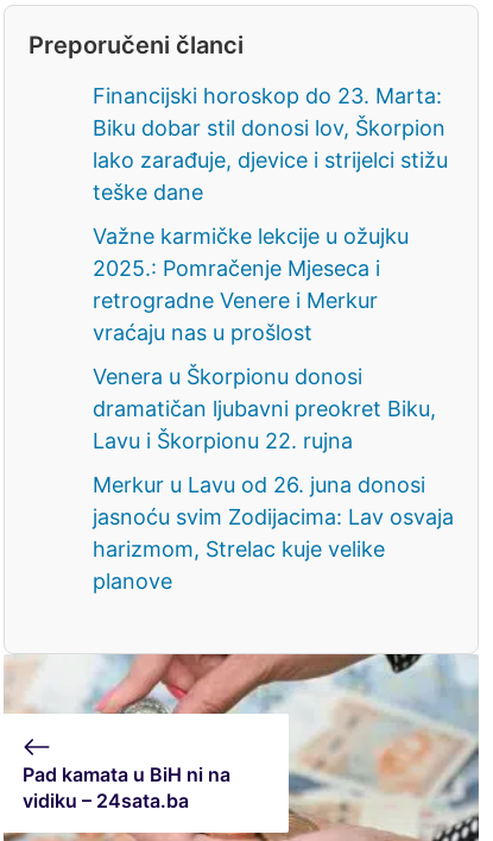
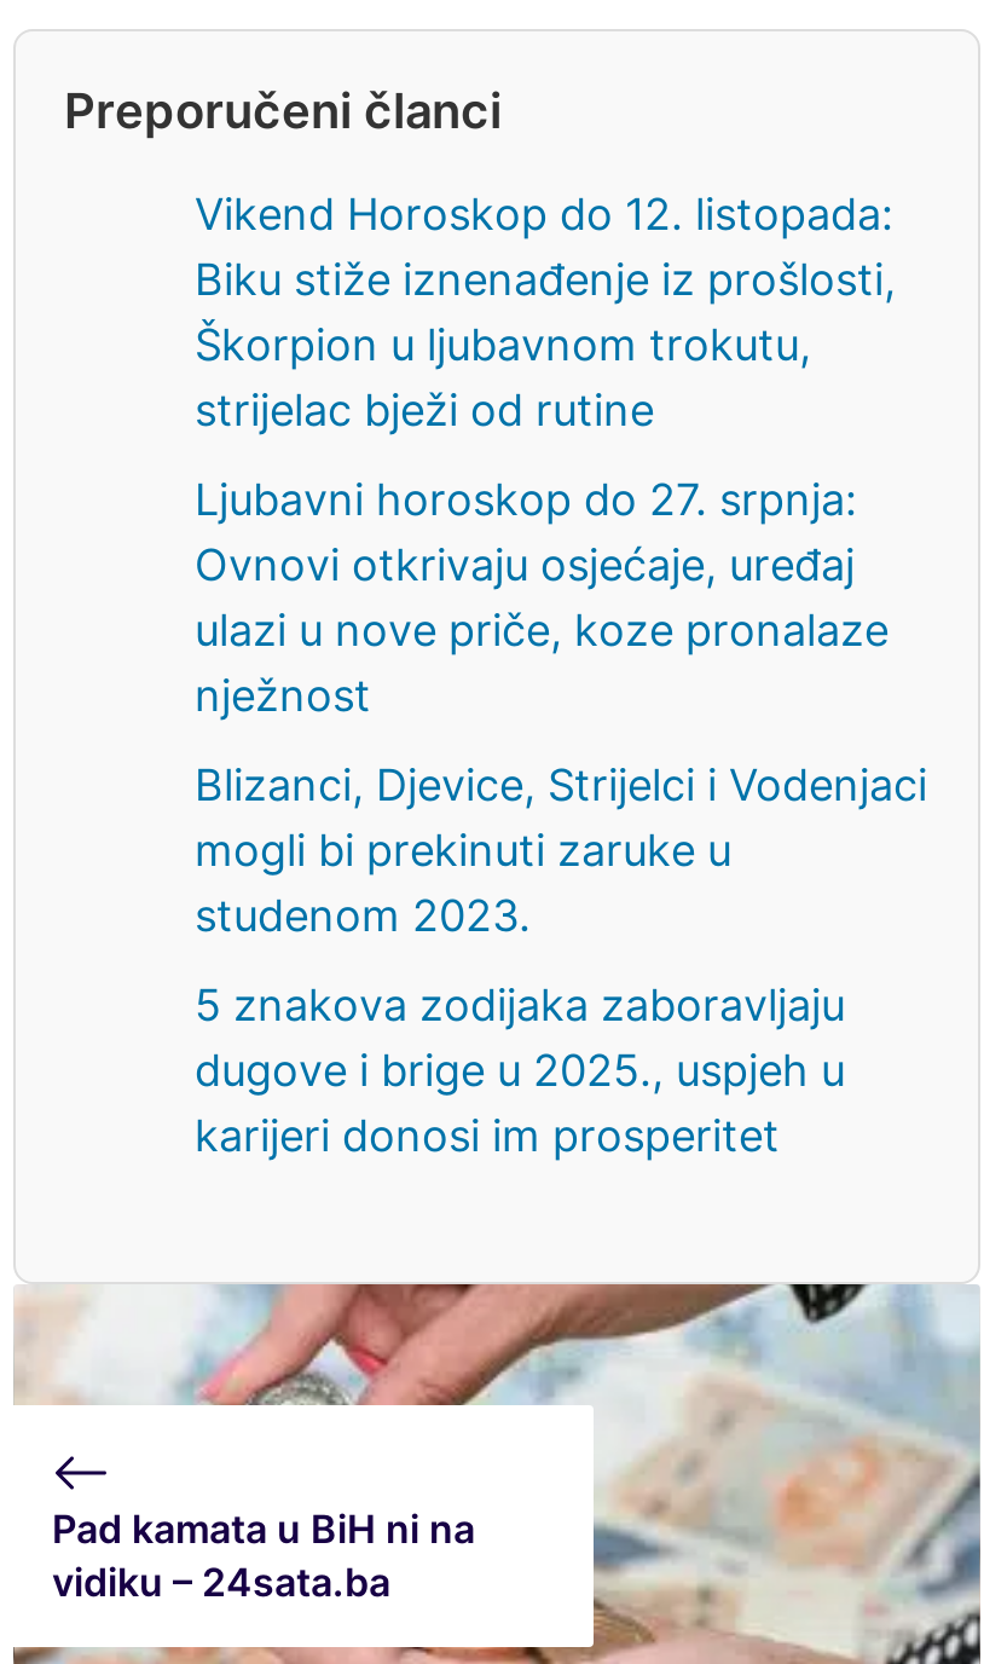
- Financijski horoskop do 23. Marta:
- Biku dobar stil donosi lov, Škorpion
- lako zarađuje, djevice i strijelci stižu
- teške dane
+ Vikend Horoskop do 12. listopada:
+ Biku stiže iznenađenje iz prošlosti,
+ Škorpion u ljubavnom trokutu,
+ strijelac bježi od rutine

- Važne karmičke lekcije u ožujku
- 2025.: Pomračenje Mjeseca i
- retrogradne Venere i Merkur
- vraćaju nas u prošlost
+ Ljubavni horoskop do 27. srpnja:
+ Ovnovi otkrivaju osjećaje, uređaj
+ ulazi u nove priče, koze pronalaze
+ nježnost

- Venera u Škorpionu donosi
- dramatičan ljubavni preokret Biku,
- Lavu i Škorpionu 22. rujna
+ Blizanci, Djevice, Strijelci i Vodenjaci
+ mogli bi prekinuti zaruke u
+ studenom 2023.

- Merkur u Lavu od 26. juna donosi
- jasnoću svim Zodijacima: Lav osvaja
- harizmom, Strelac kuje velike
- planove
+ 5 znakova zodijaka zaboravljaju
+ dugove i brige u 2025., uspjeh u
+ karijeri donosi im prosperitet
